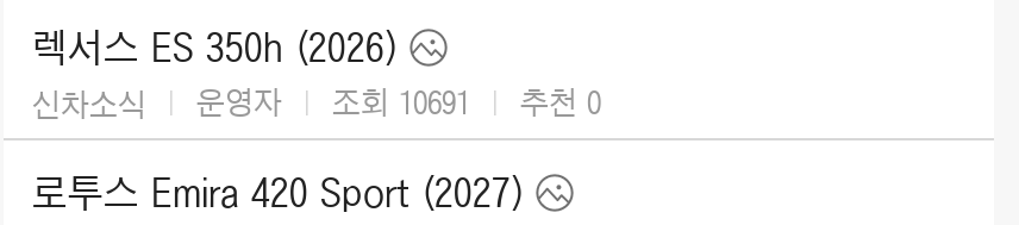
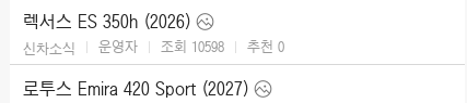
- 신차소식 운영자 조회 10691 추천 0
+ 신차소식 운영자 조회 10598 추천 0
